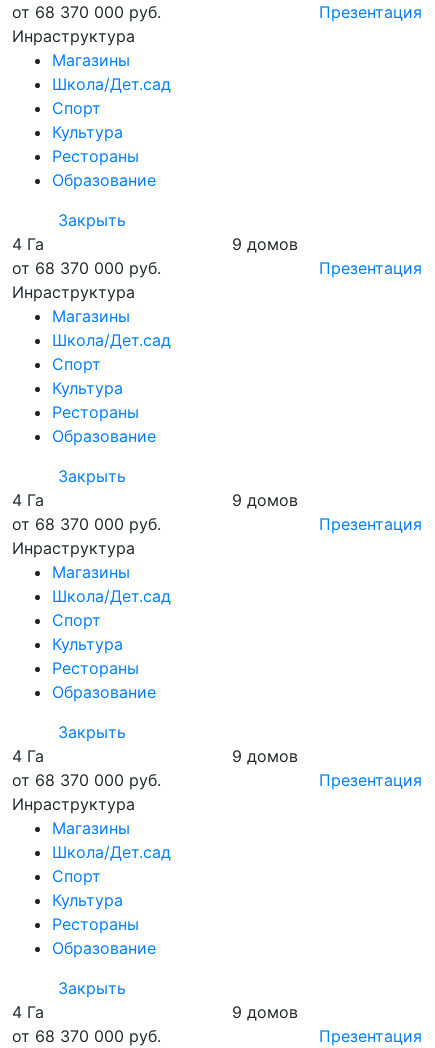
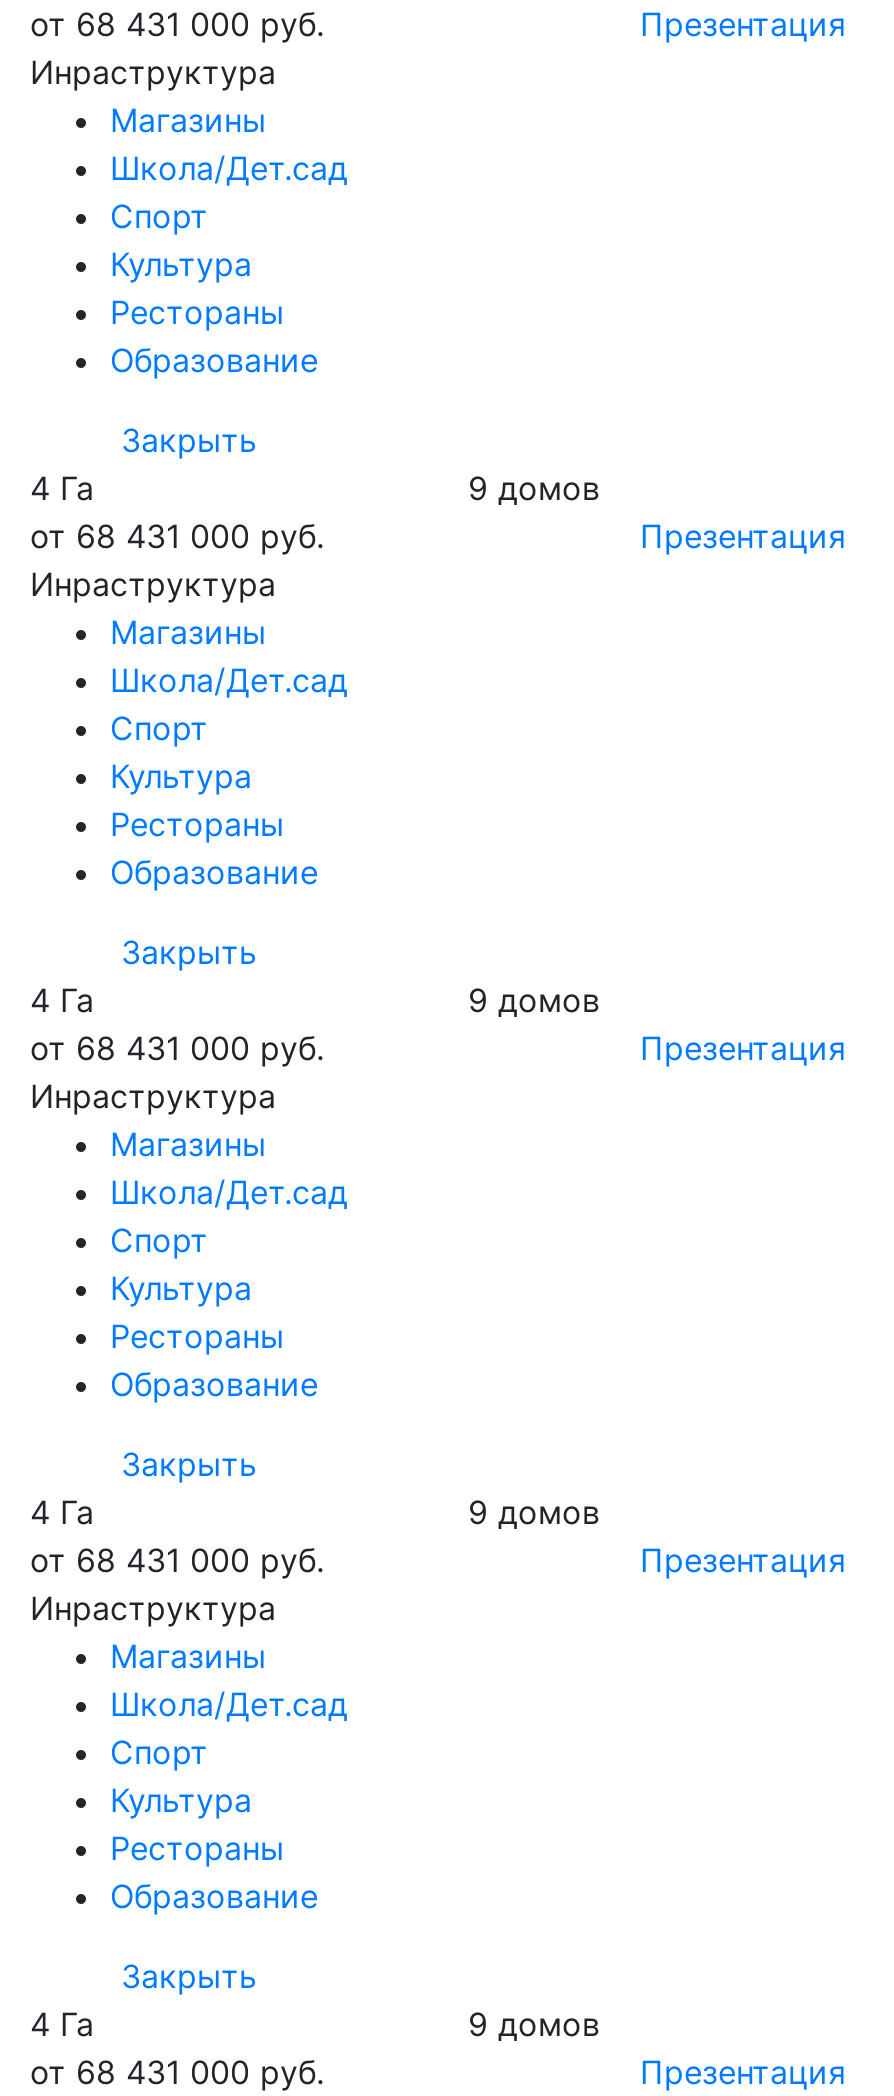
- от 68 370 000 руб.
+ от 68 431 000 руб.

- от 68 370 000 руб.
+ от 68 431 000 руб.

- от 68 370 000 руб.
+ от 68 431 000 руб.

- от 68 370 000 руб.
+ от 68 431 000 руб.

- от 68 370 000 руб.
+ от 68 431 000 руб.
